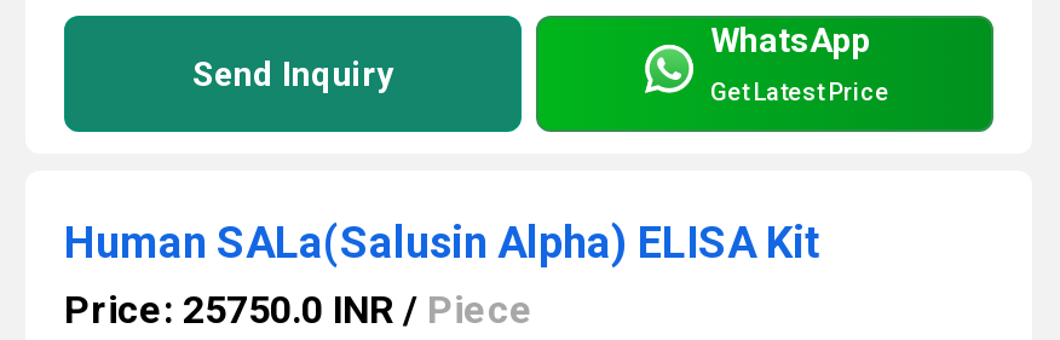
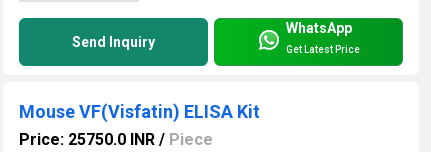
- Human SALa(Salusin Alpha) ELISA Kit
+ Mouse VF(Visfatin) ELISA Kit
